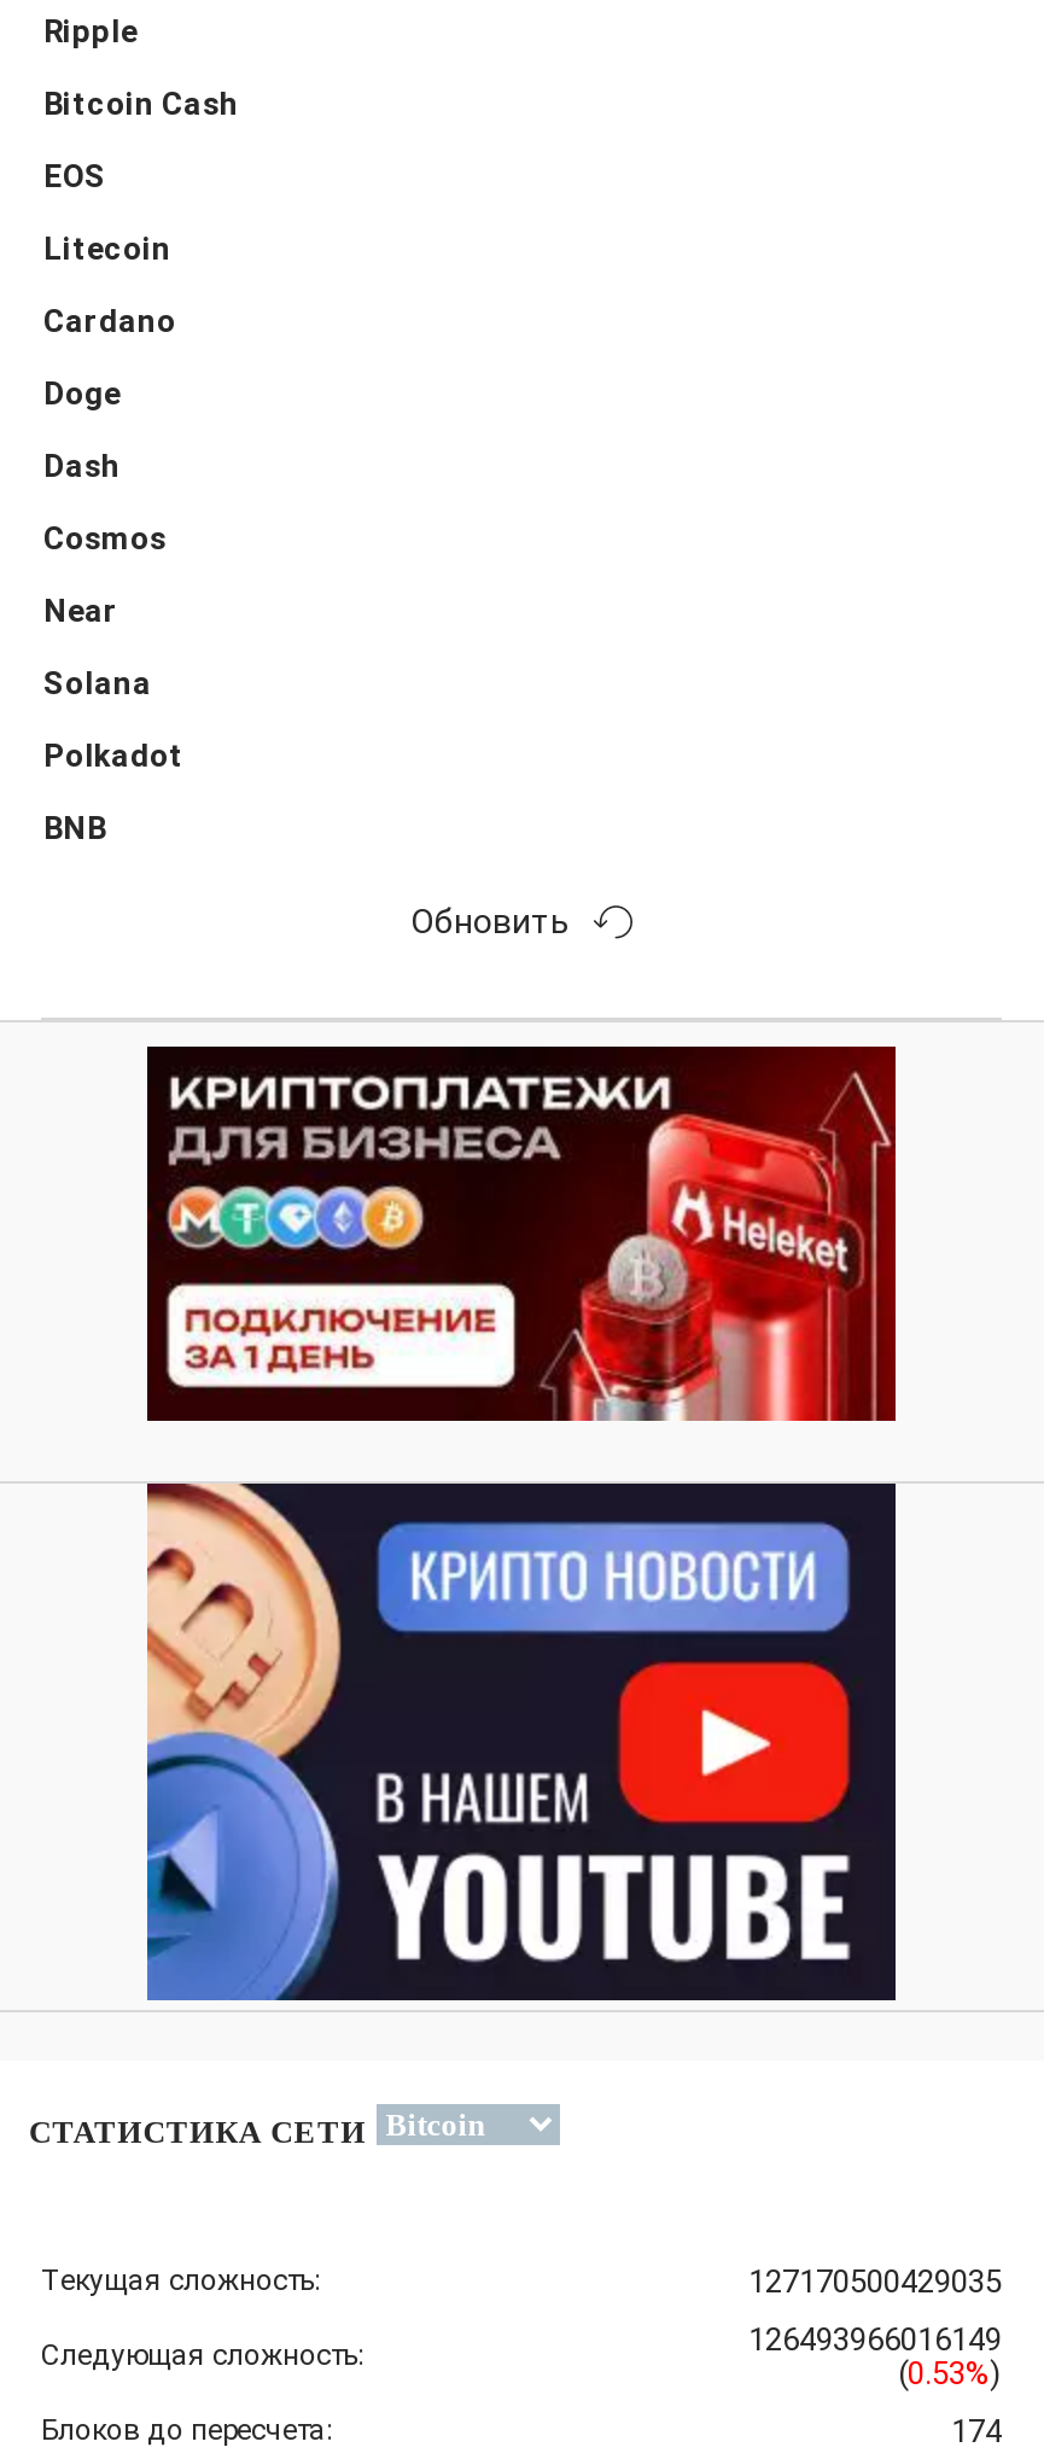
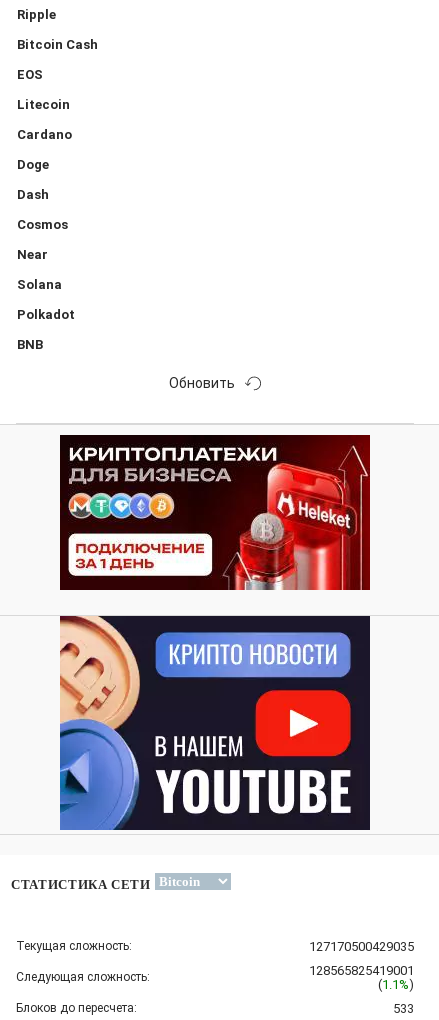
- 126493966016149
+ 128565825419001

- (0.53%)
+ (1.1%)

- 174
+ 533
